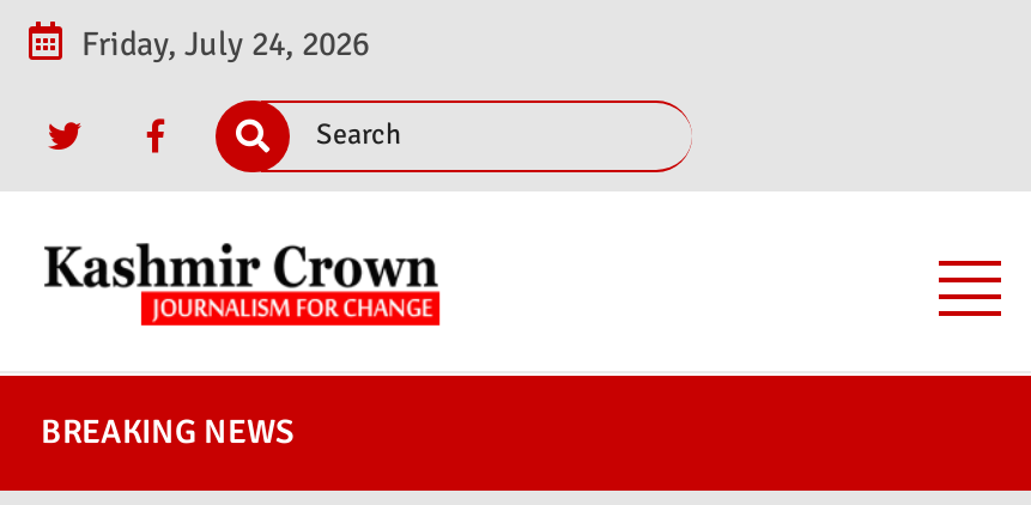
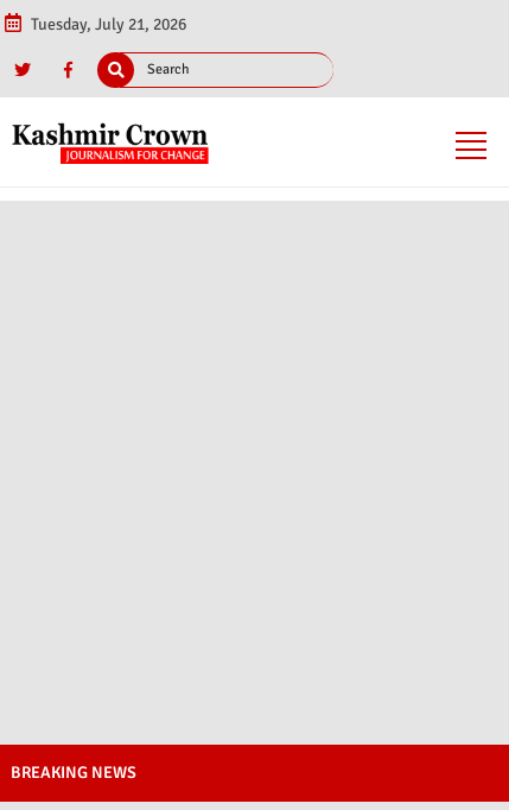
- Friday, July 24, 2026
+ Tuesday, July 21, 2026
